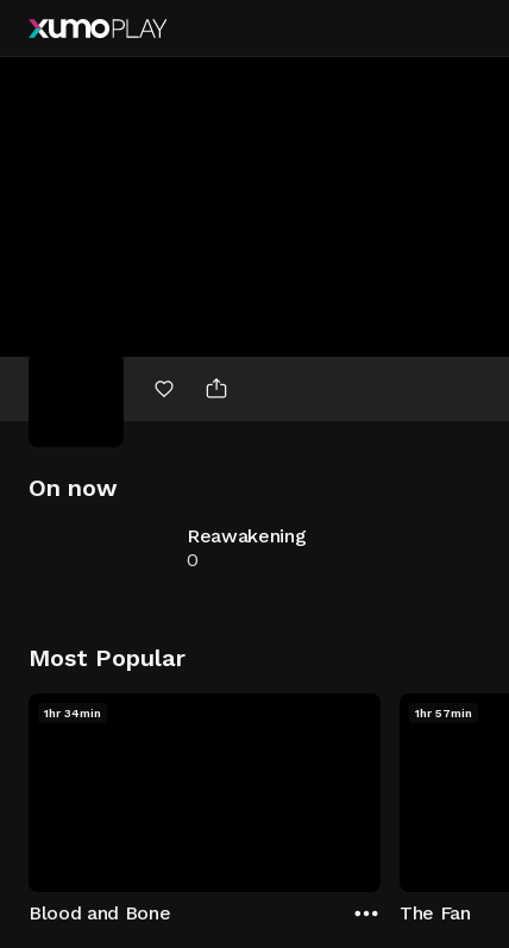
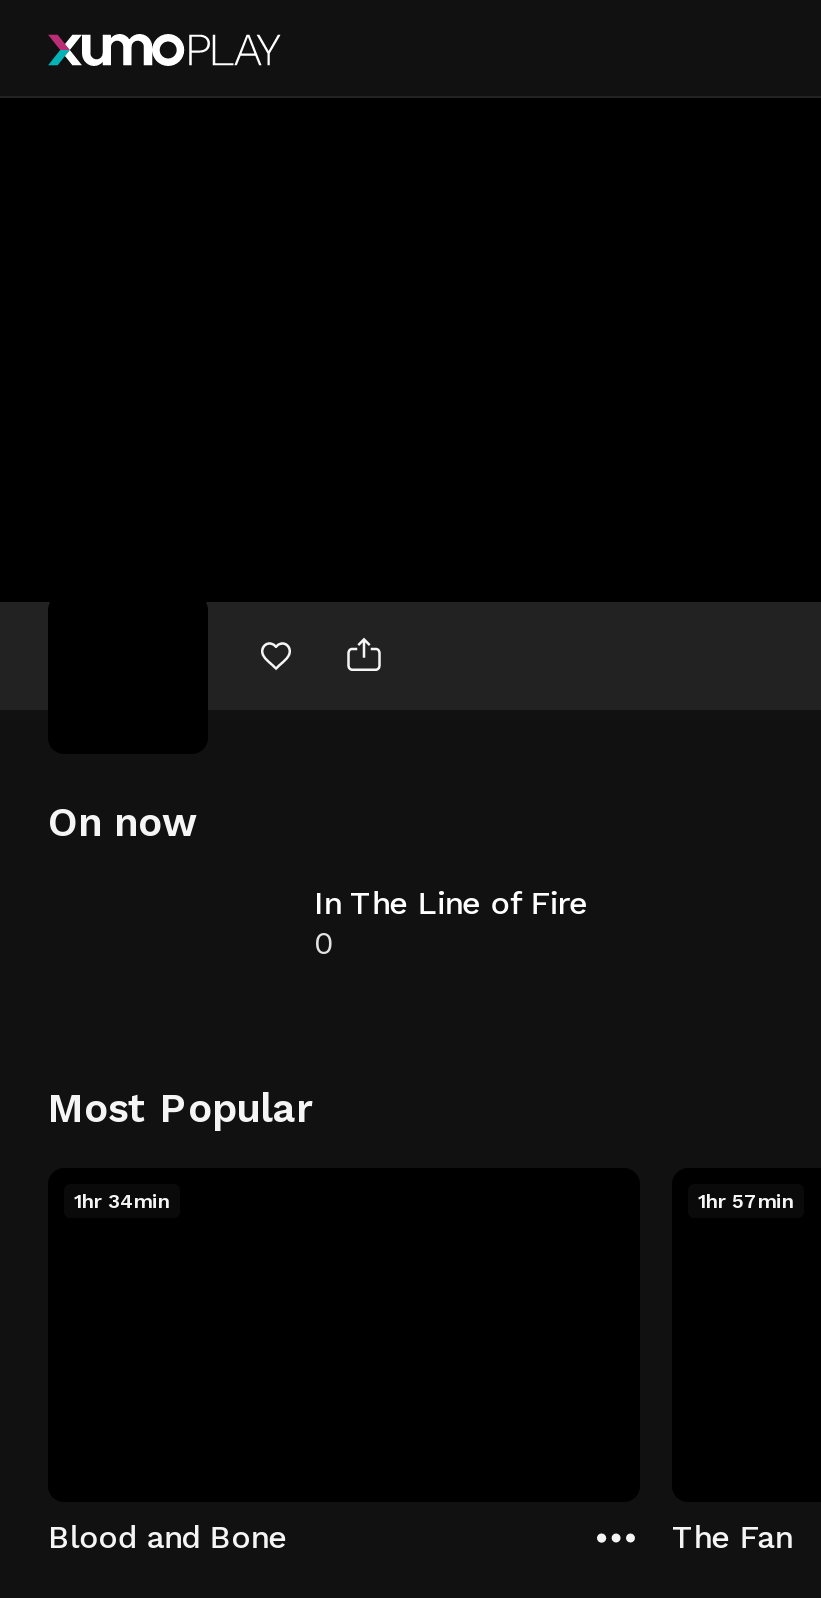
- Reawakening
+ In The Line of Fire
